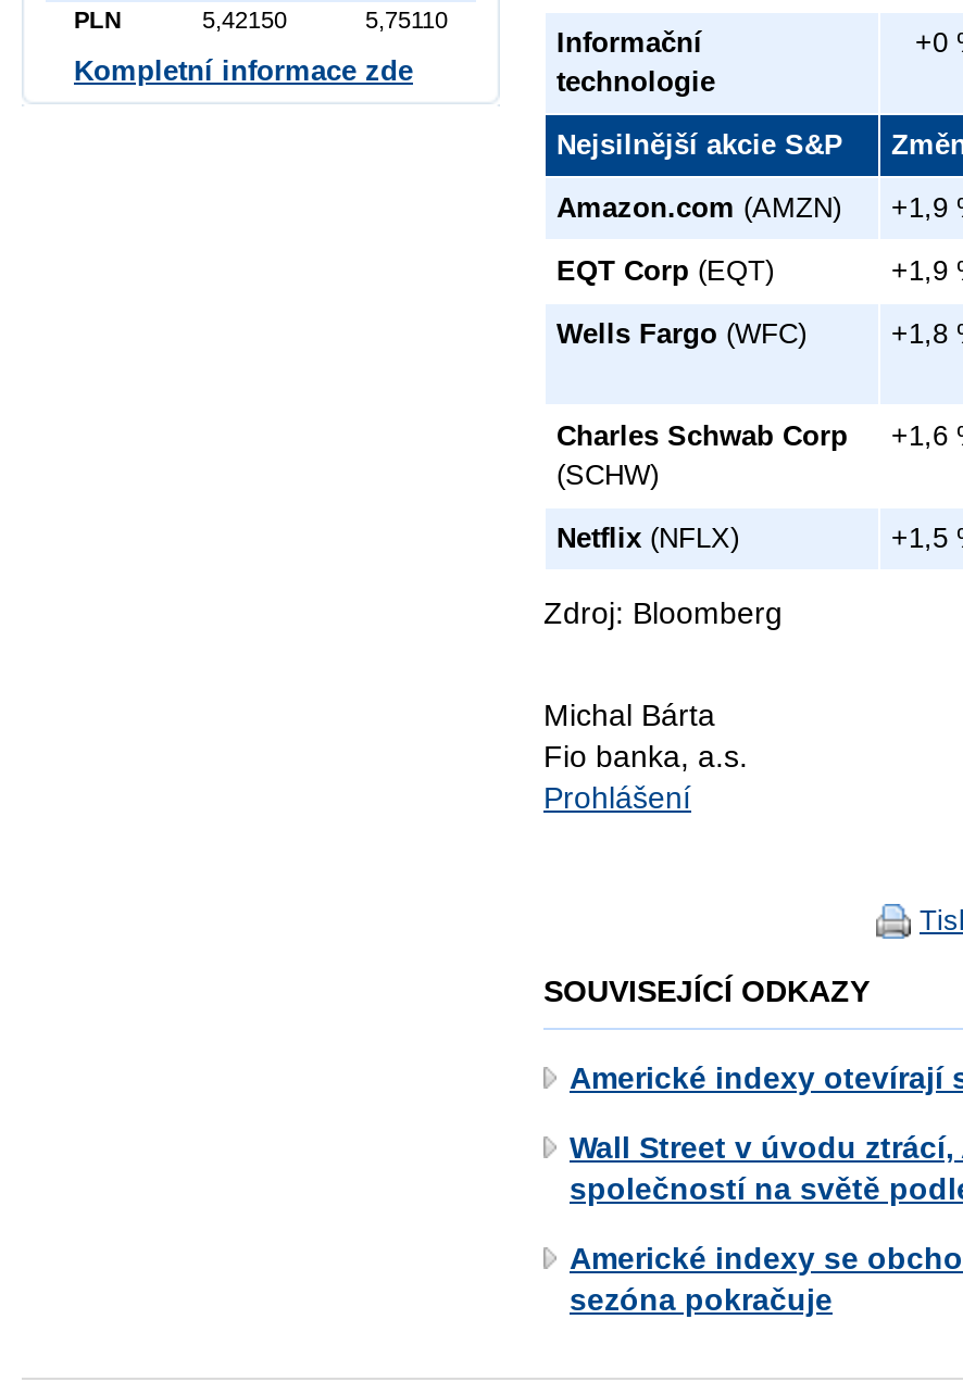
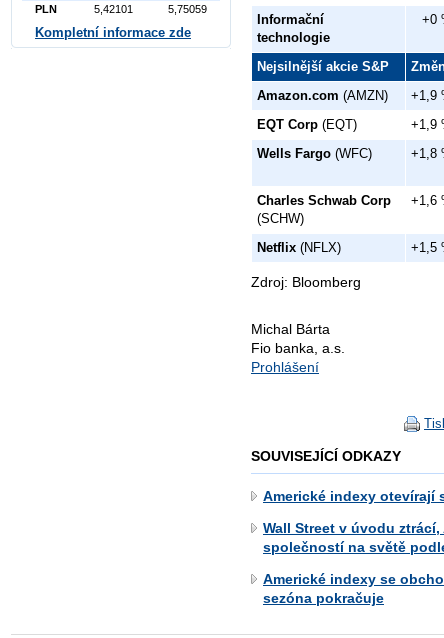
- 5,42150
+ 5,42101

- 5,75110
+ 5,75059
